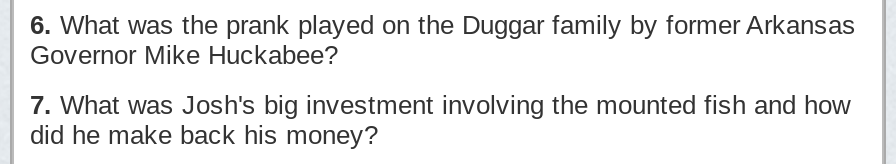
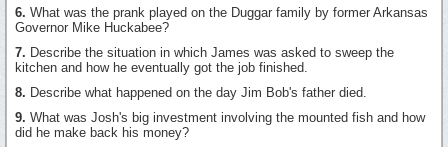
- 7. What was Josh's big investment involving the mounted fish and how
+ 7. Describe the situation in which James was asked to sweep the
+ kitchen and how he eventually got the job finished.
+ 8. Describe what happened on the day Jim Bob's father died.
+ 9. What was Josh's big investment involving the mounted fish and how
